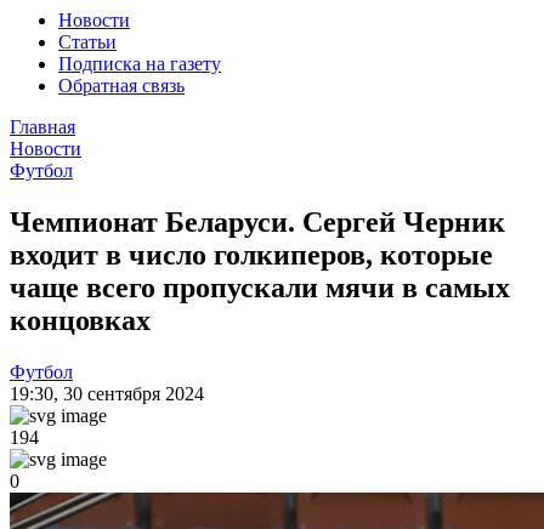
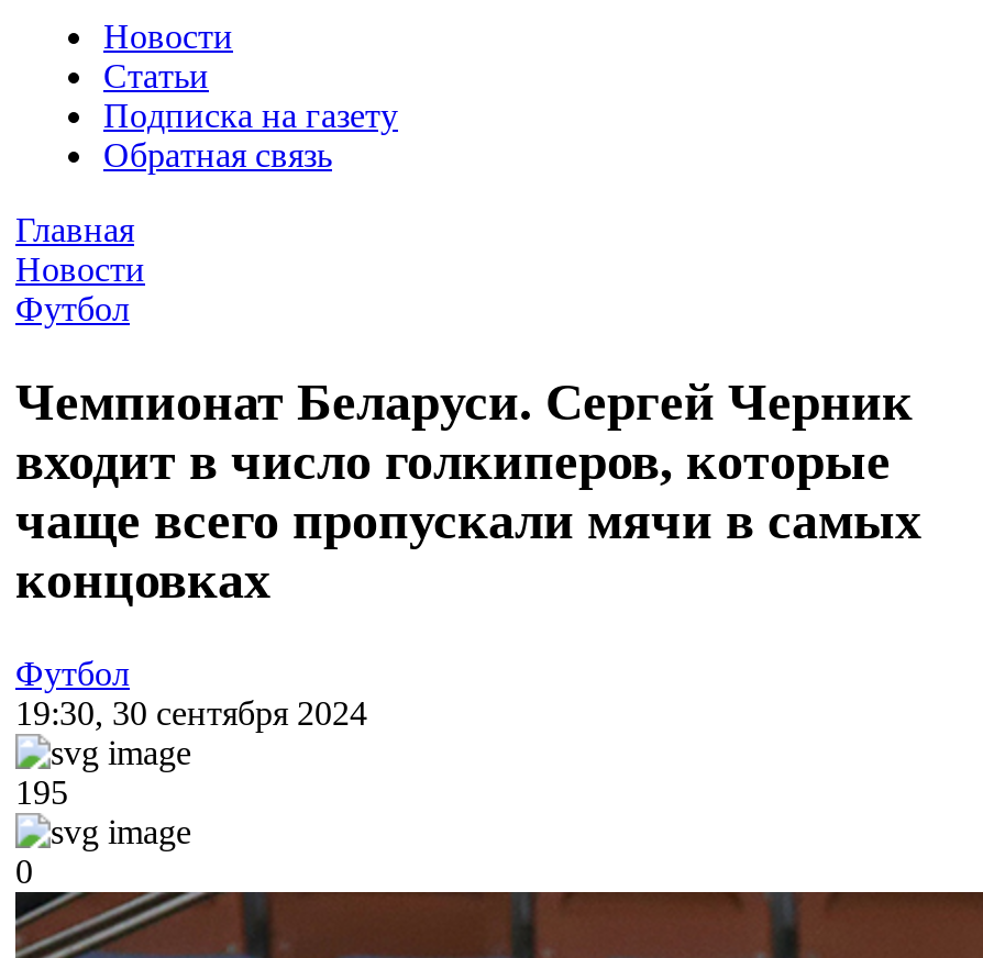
- 194
+ 195
